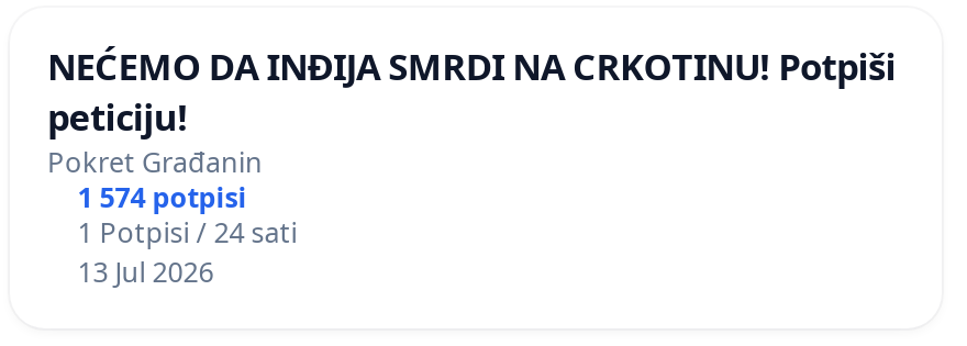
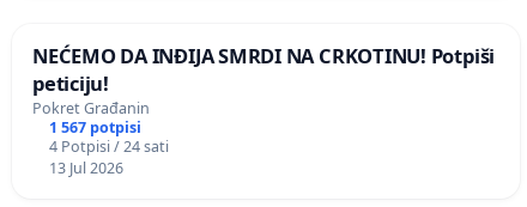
- 1 574 potpisi
+ 1 567 potpisi

- 1 Potpisi / 24 sati
+ 4 Potpisi / 24 sati
